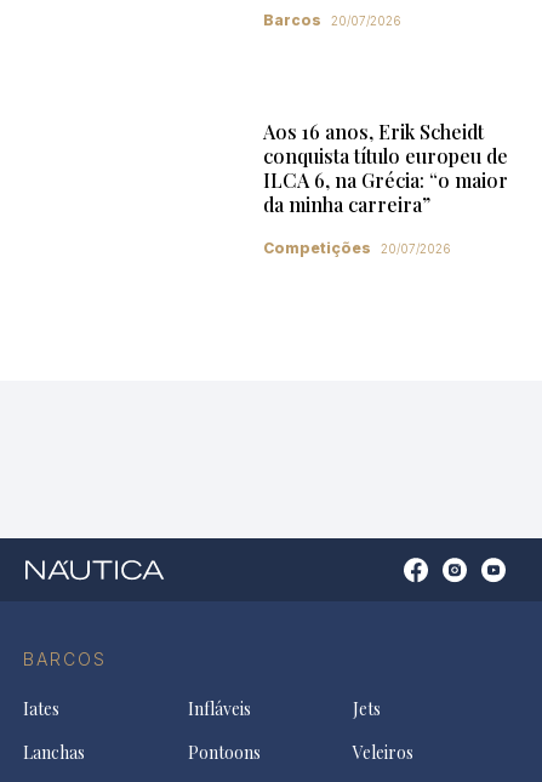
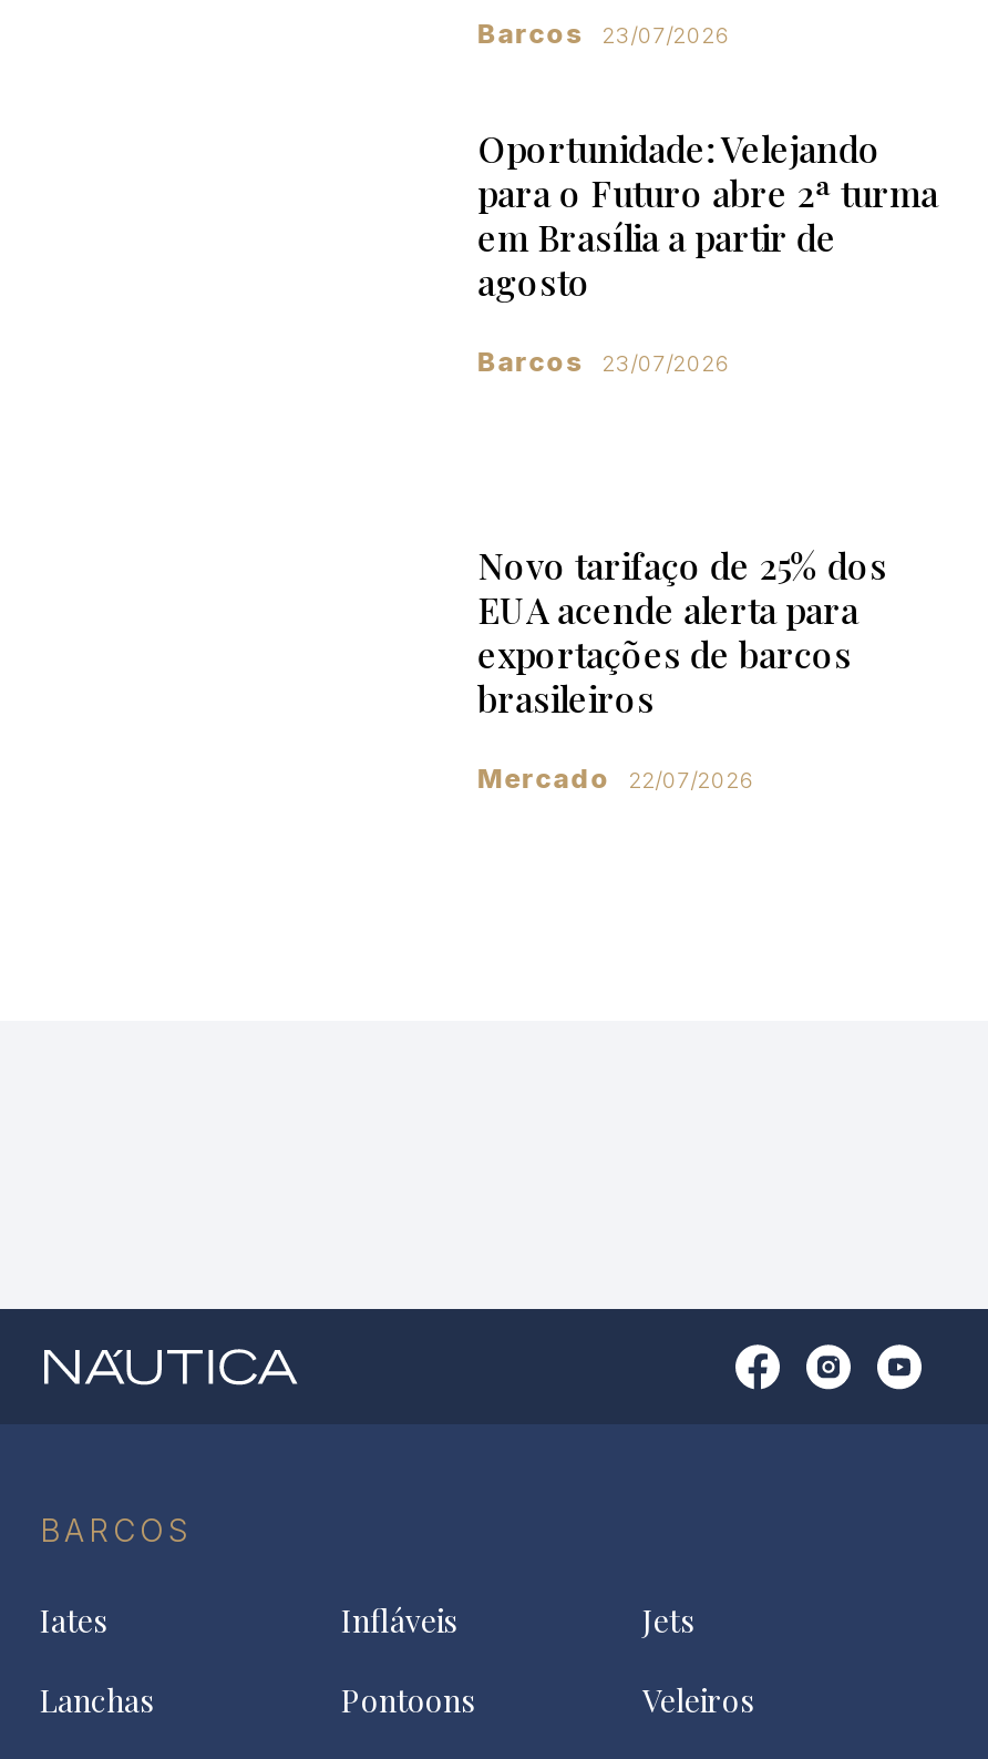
- 20/07/2026
+ 23/07/2026
+ Oportunidade: Velejando
+ para o Futuro abre 2ª turma
+ em Brasília a partir de
+ agosto
+ Barcos
+ 23/07/2026

- Aos 16 anos, Erik Scheidt
- conquista título europeu de
- ILCA 6, na Grécia: “o maior
- da minha carreira”
- Competições
- 20/07/2026
+ Novo tarifaço de 25% dos
+ EUA acende alerta para
+ exportações de barcos
+ brasileiros
+ Mercado
+ 22/07/2026
